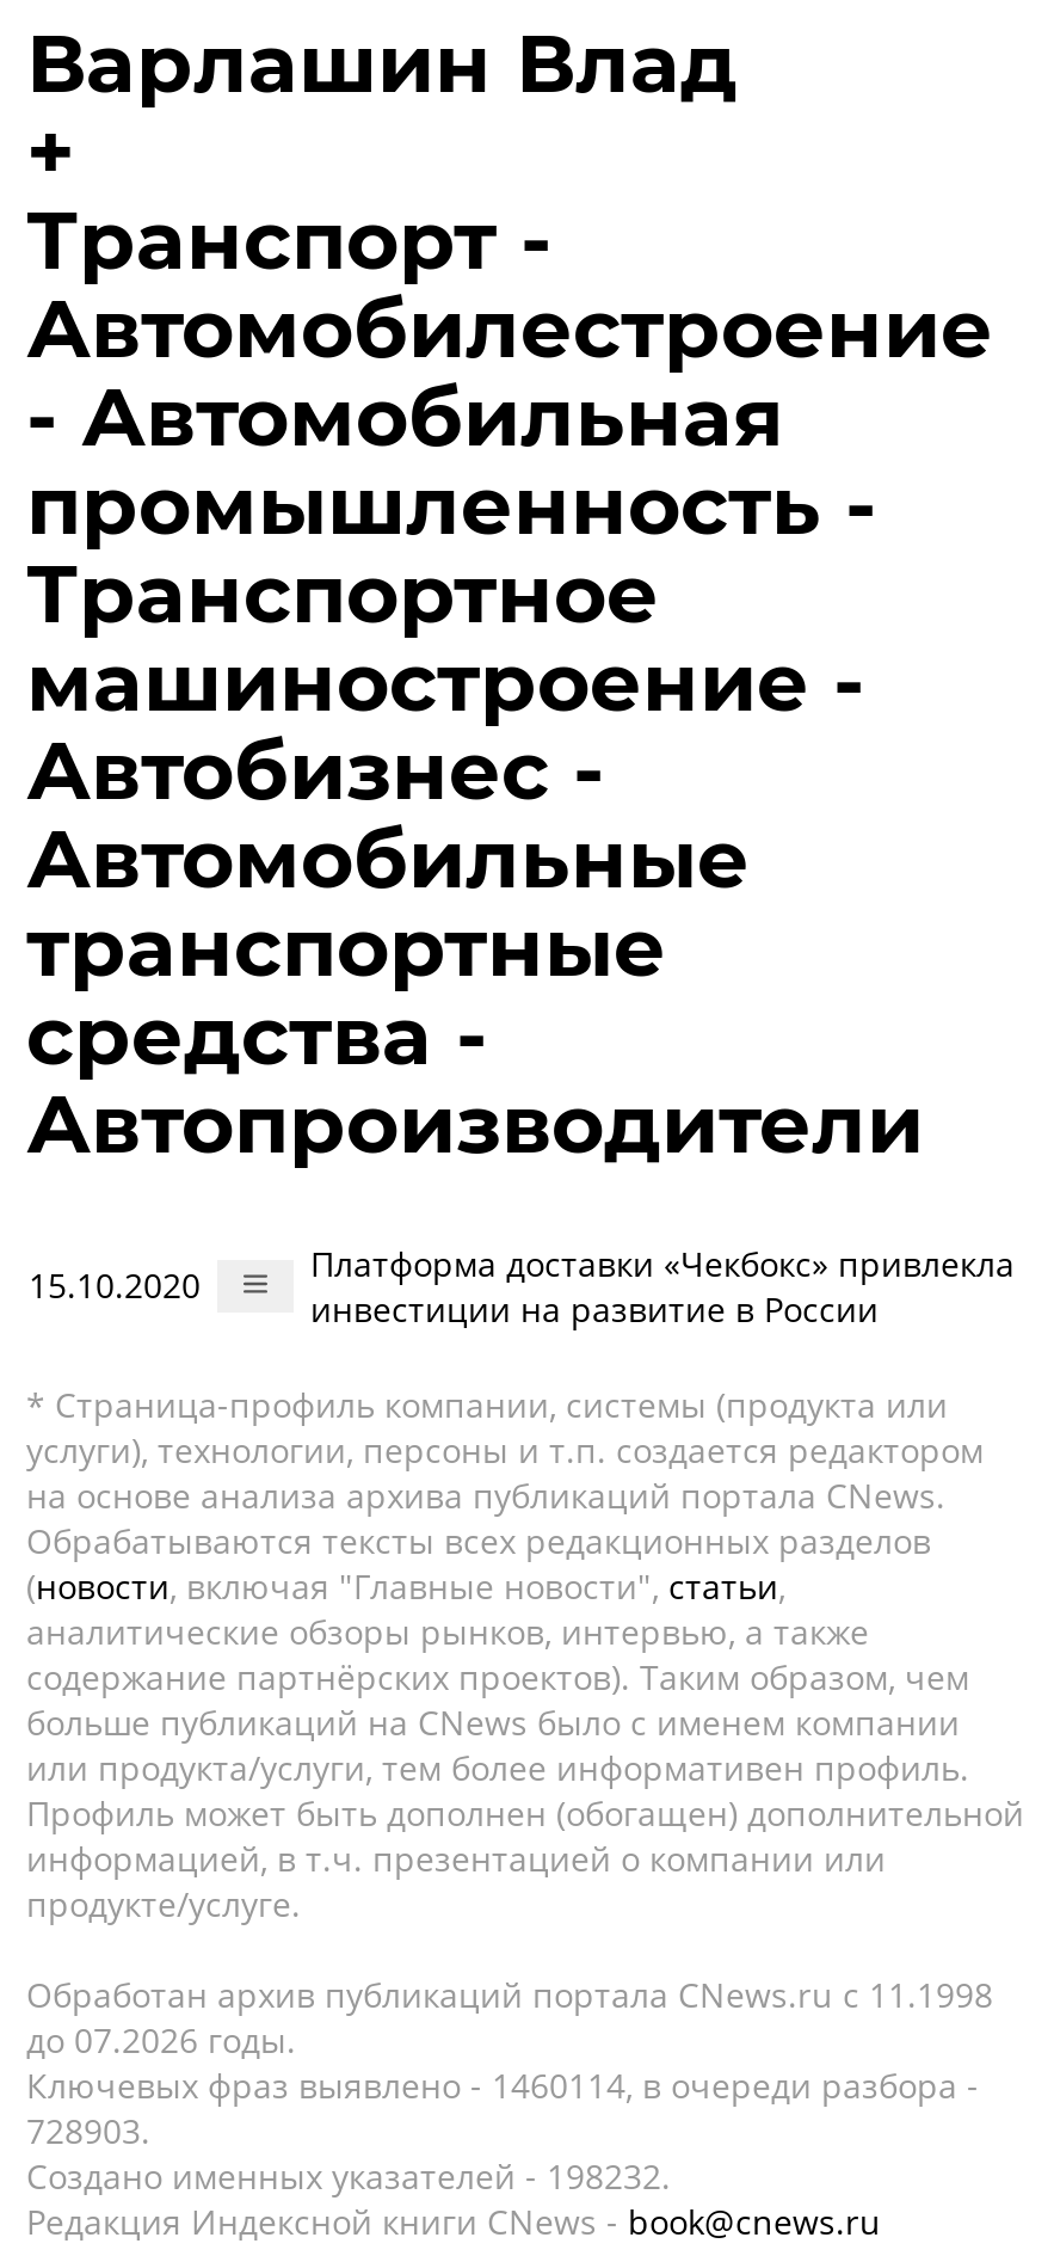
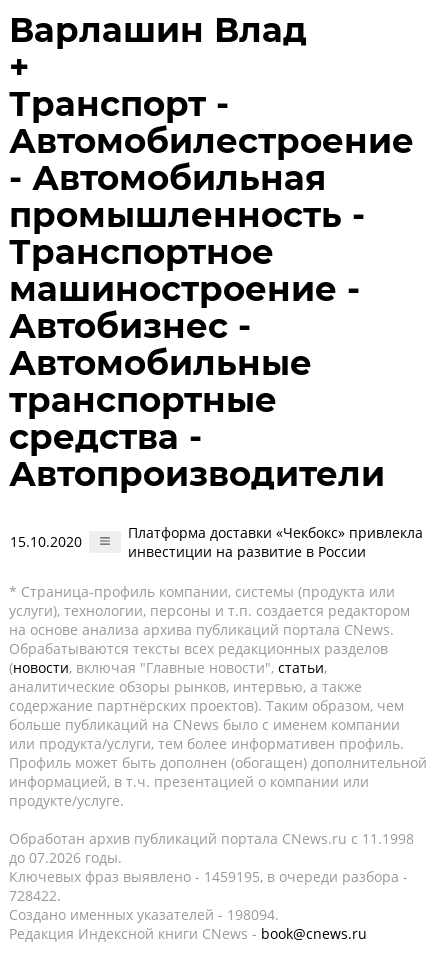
- Ключевых фраз выявлено - 1460114, в очереди разбора -
+ Ключевых фраз выявлено - 1459195, в очереди разбора -

- 728903.
+ 728422.

- Создано именных указателей - 198232.
+ Создано именных указателей - 198094.
